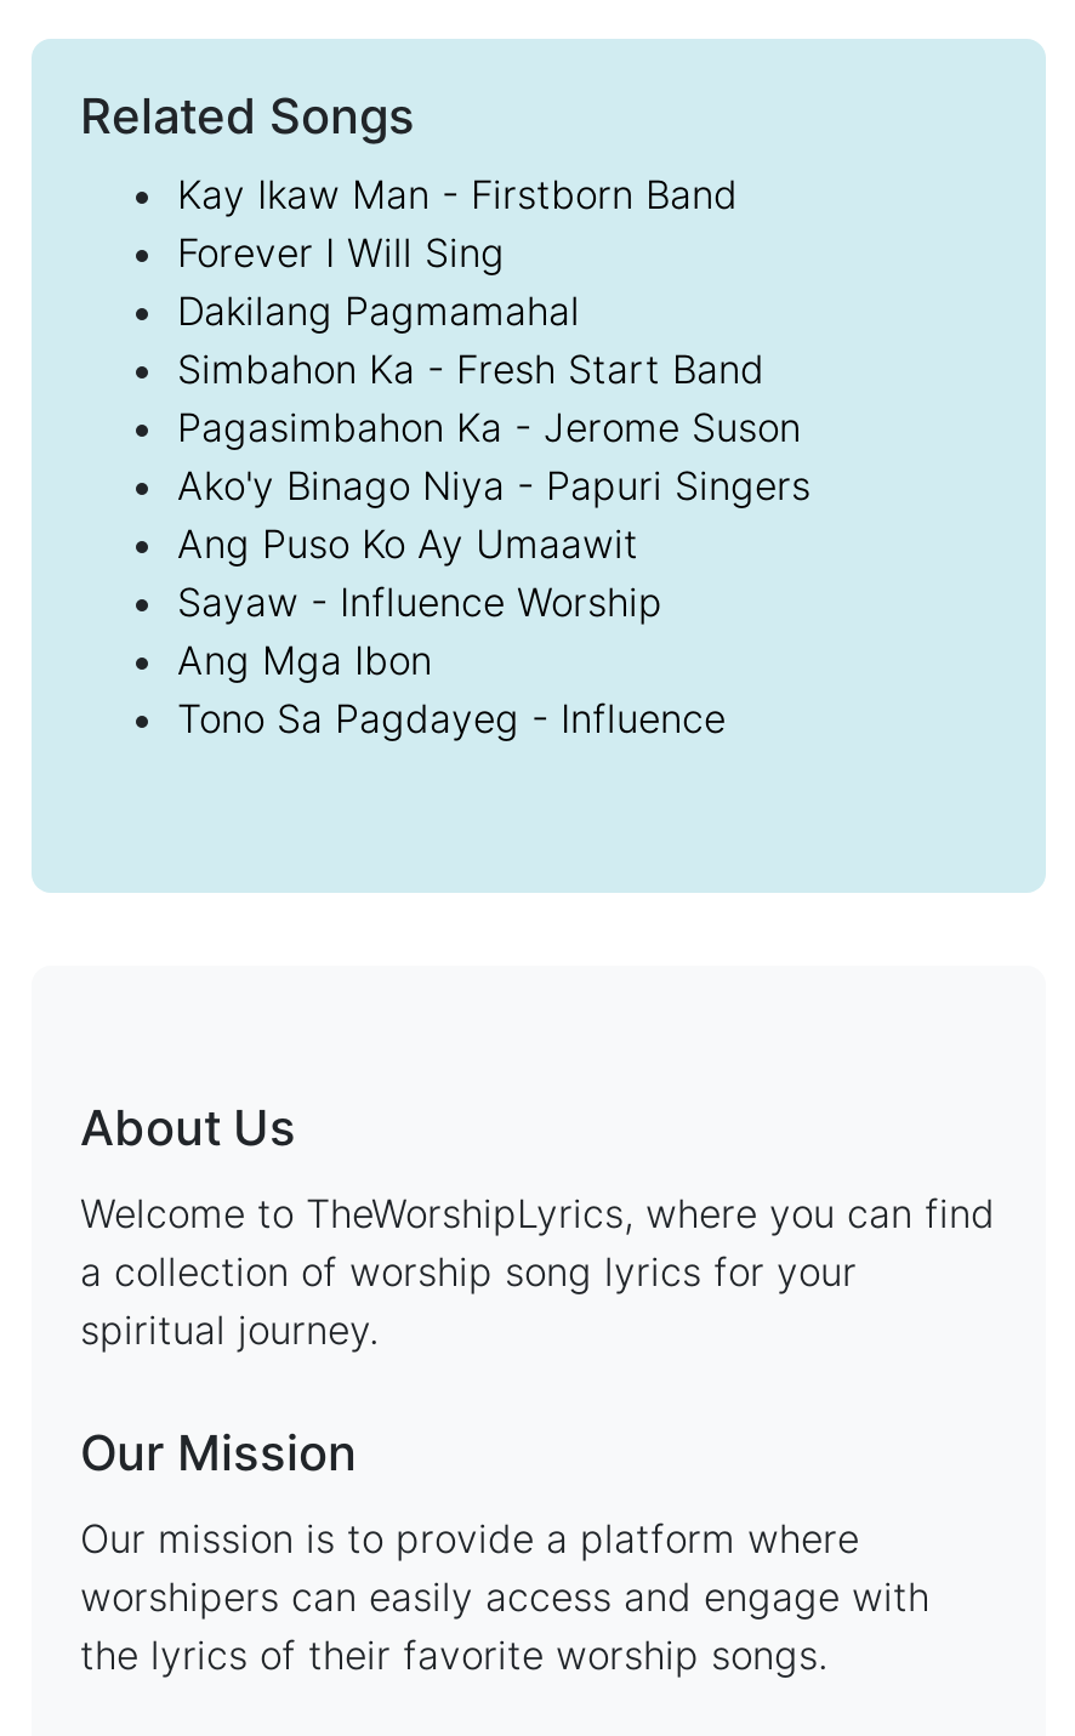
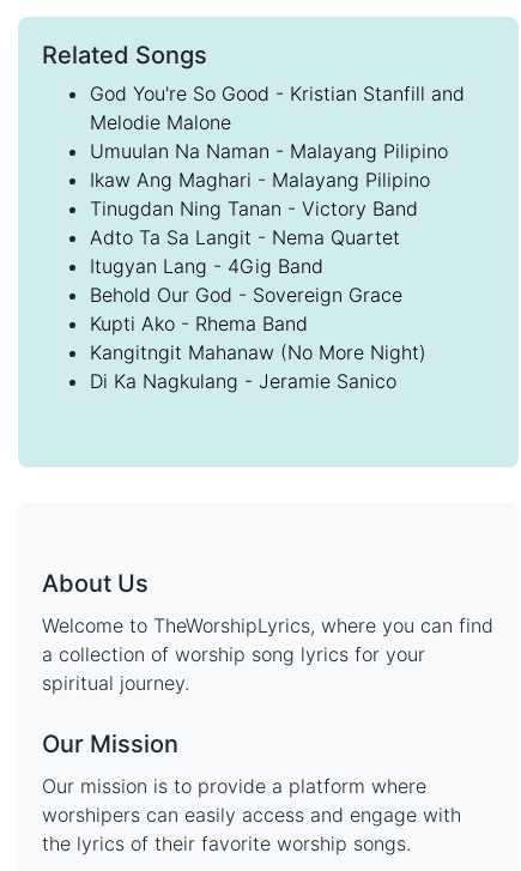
- Kay Ikaw Man - Firstborn Band
- Forever I Will Sing
- Dakilang Pagmamahal
- Simbahon Ka - Fresh Start Band
- Pagasimbahon Ka - Jerome Suson
- Ako'y Binago Niya - Papuri Singers
- Ang Puso Ko Ay Umaawit
- Sayaw - Influence Worship
- Ang Mga Ibon
- Tono Sa Pagdayeg - Influence
+ God You're So Good - Kristian Stanfill and
+ Melodie Malone
+ Umuulan Na Naman - Malayang Pilipino
+ Ikaw Ang Maghari - Malayang Pilipino
+ Tinugdan Ning Tanan - Victory Band
+ Adto Ta Sa Langit - Nema Quartet
+ Itugyan Lang - 4Gig Band
+ Behold Our God - Sovereign Grace
+ Kupti Ako - Rhema Band
+ Kangitngit Mahanaw (No More Night)
+ Di Ka Nagkulang - Jeramie Sanico
